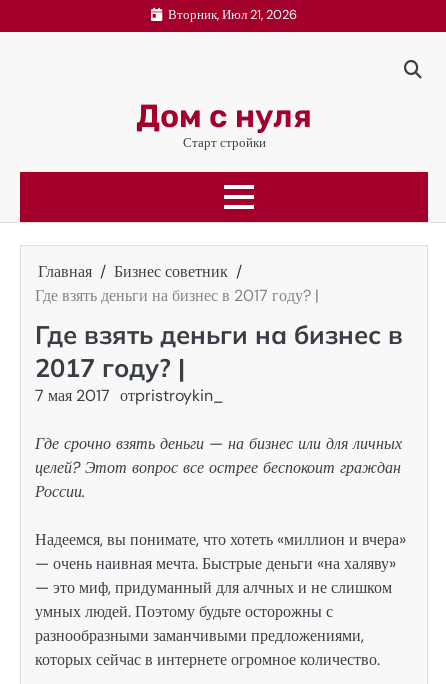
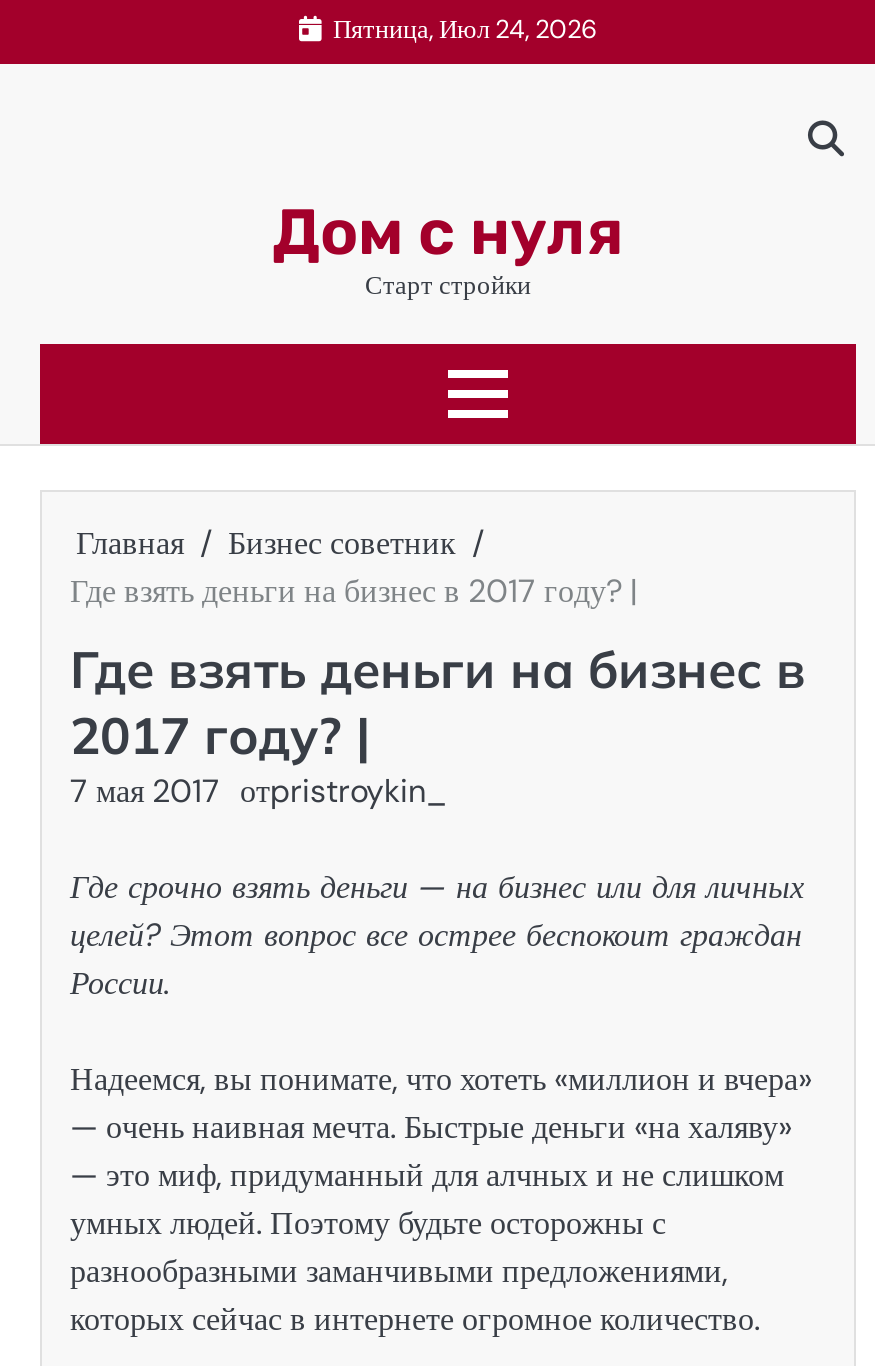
- Вторник, Июл 21, 2026
+ Пятница, Июл 24, 2026
